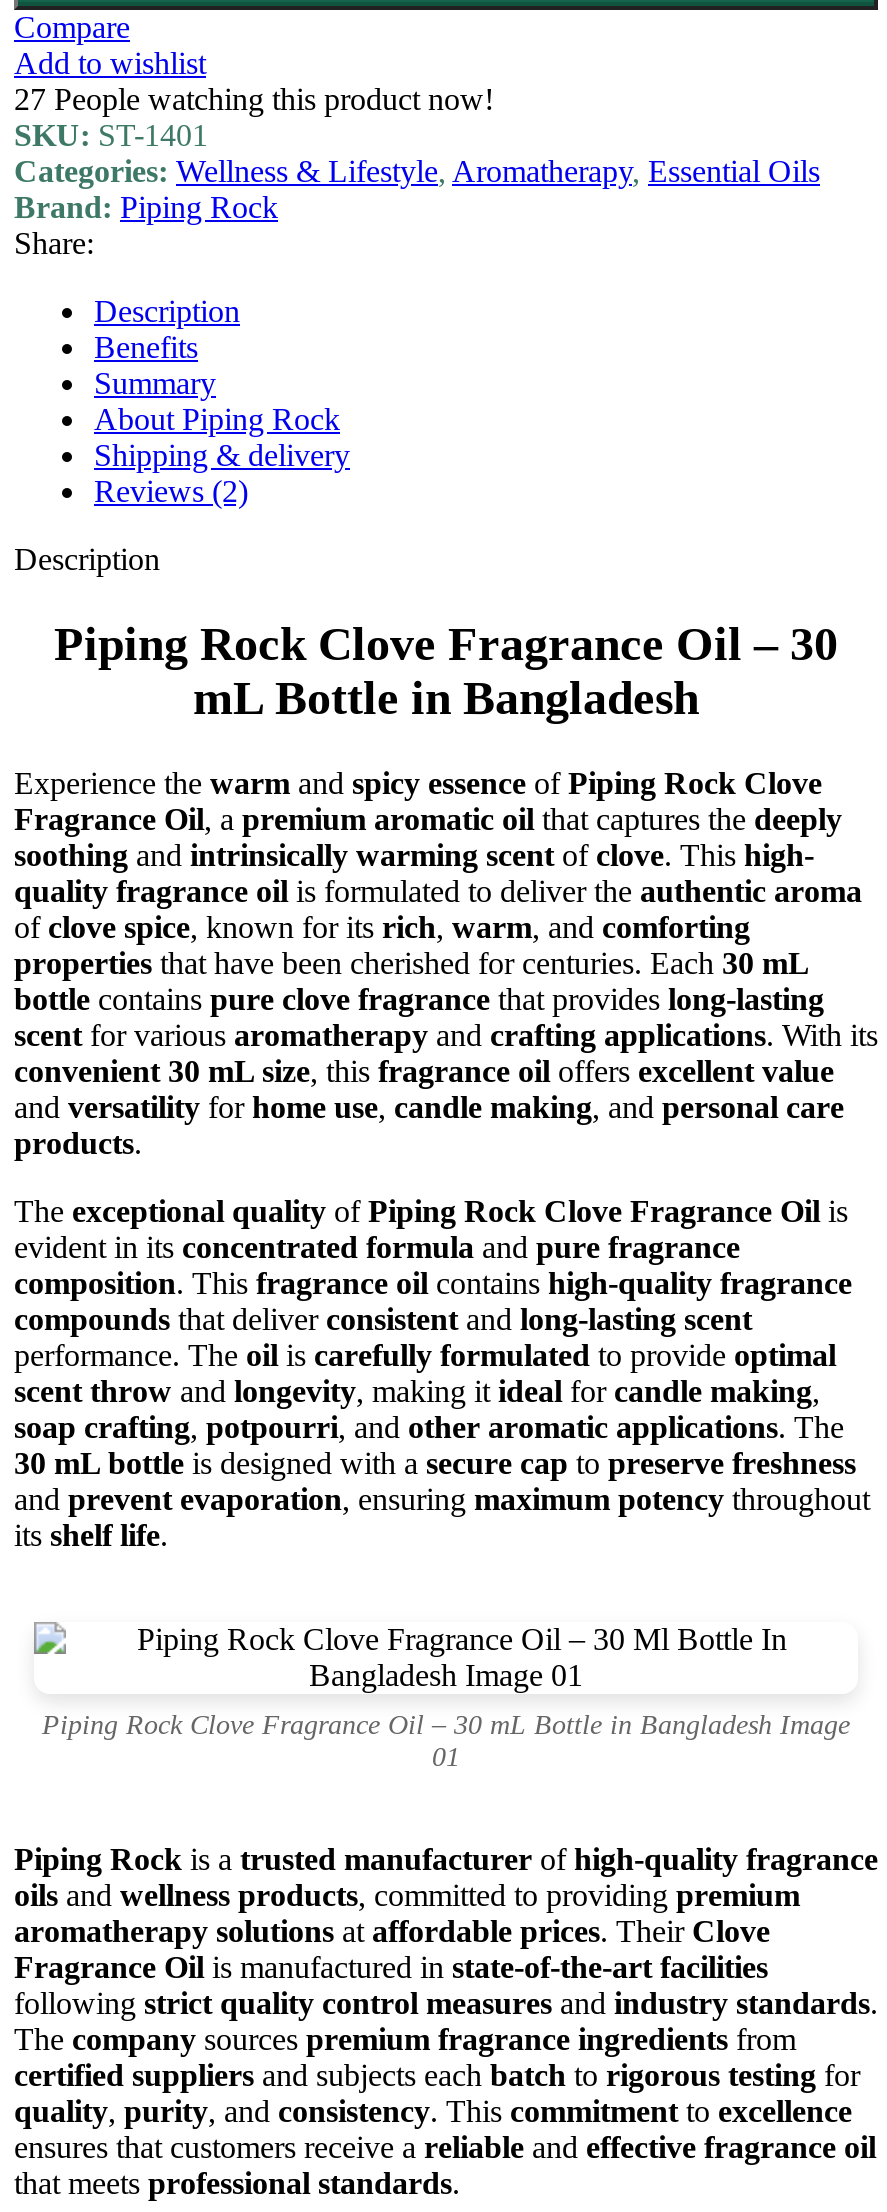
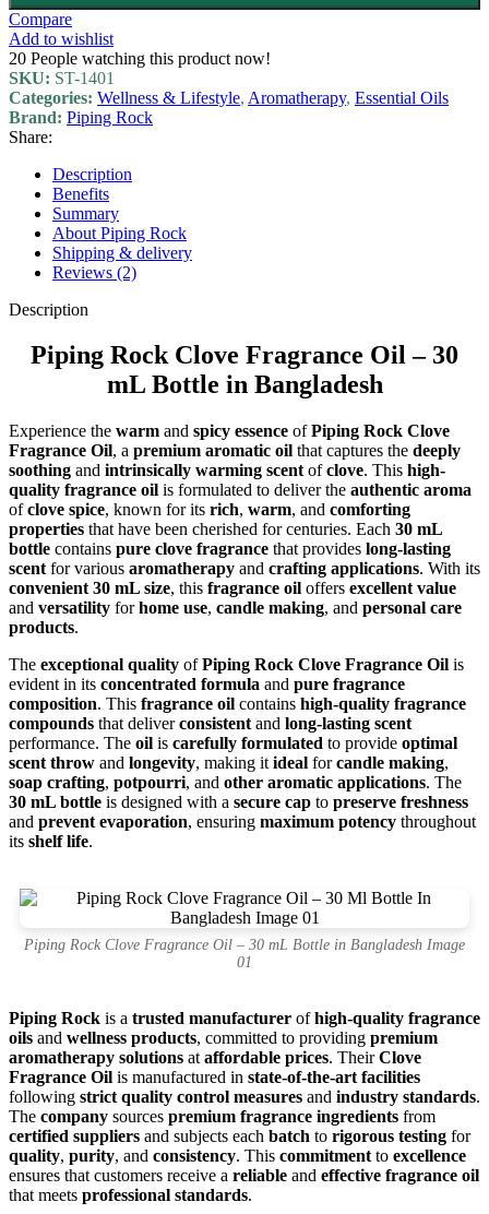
- 27 People watching this product now!
+ 20 People watching this product now!
